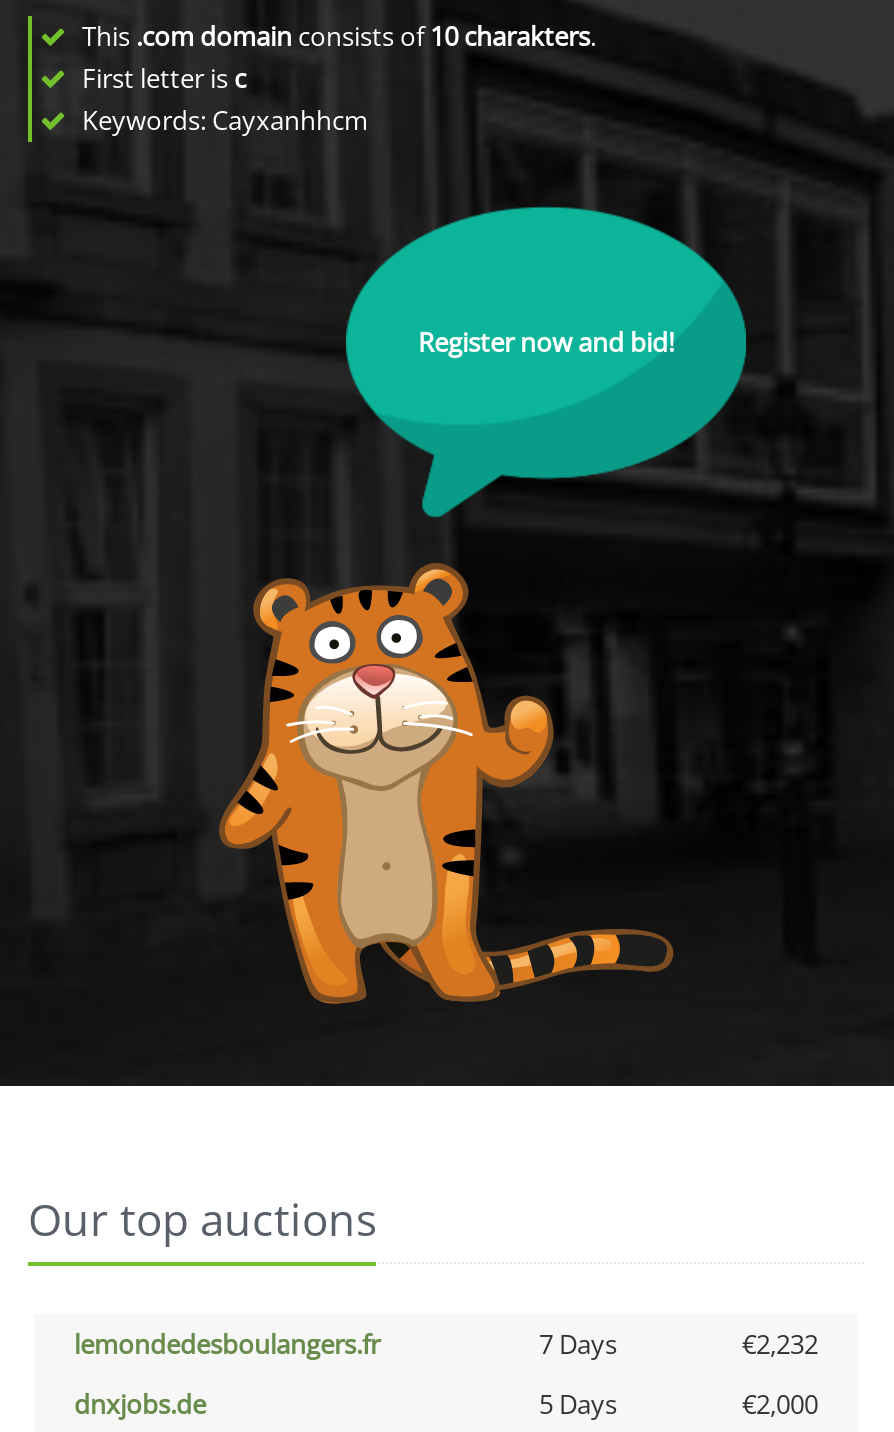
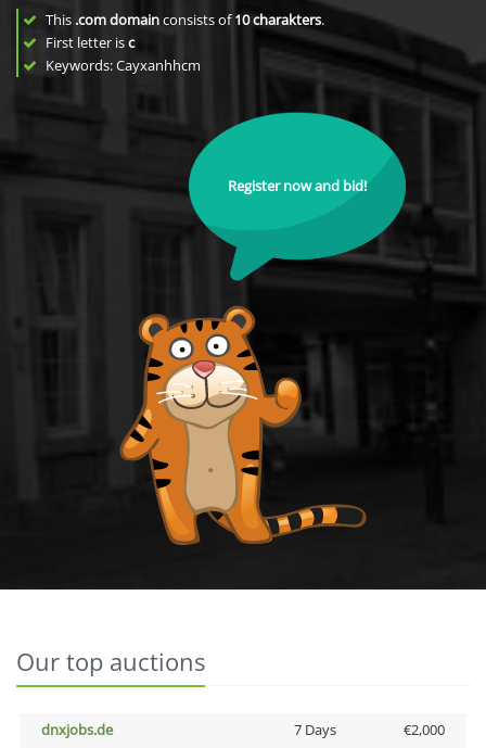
- lemondedesboulangers.fr
- 7 Days
- €2,232

- 5 Days
+ 7 Days
